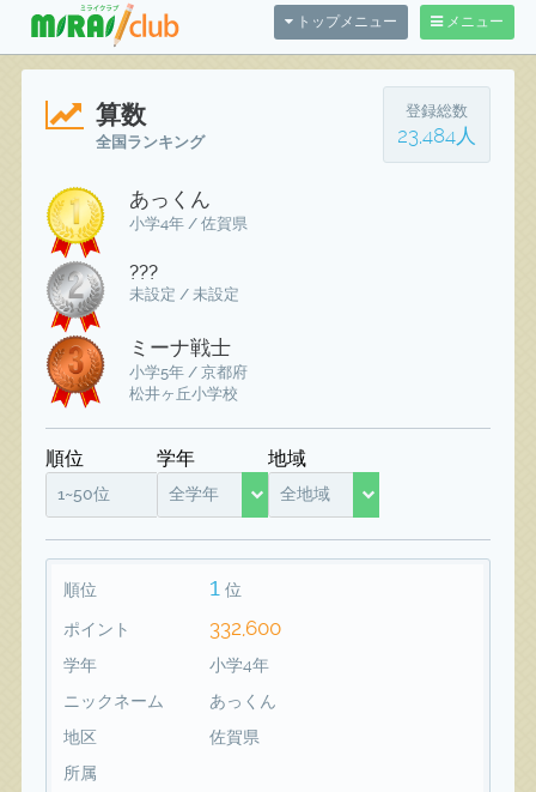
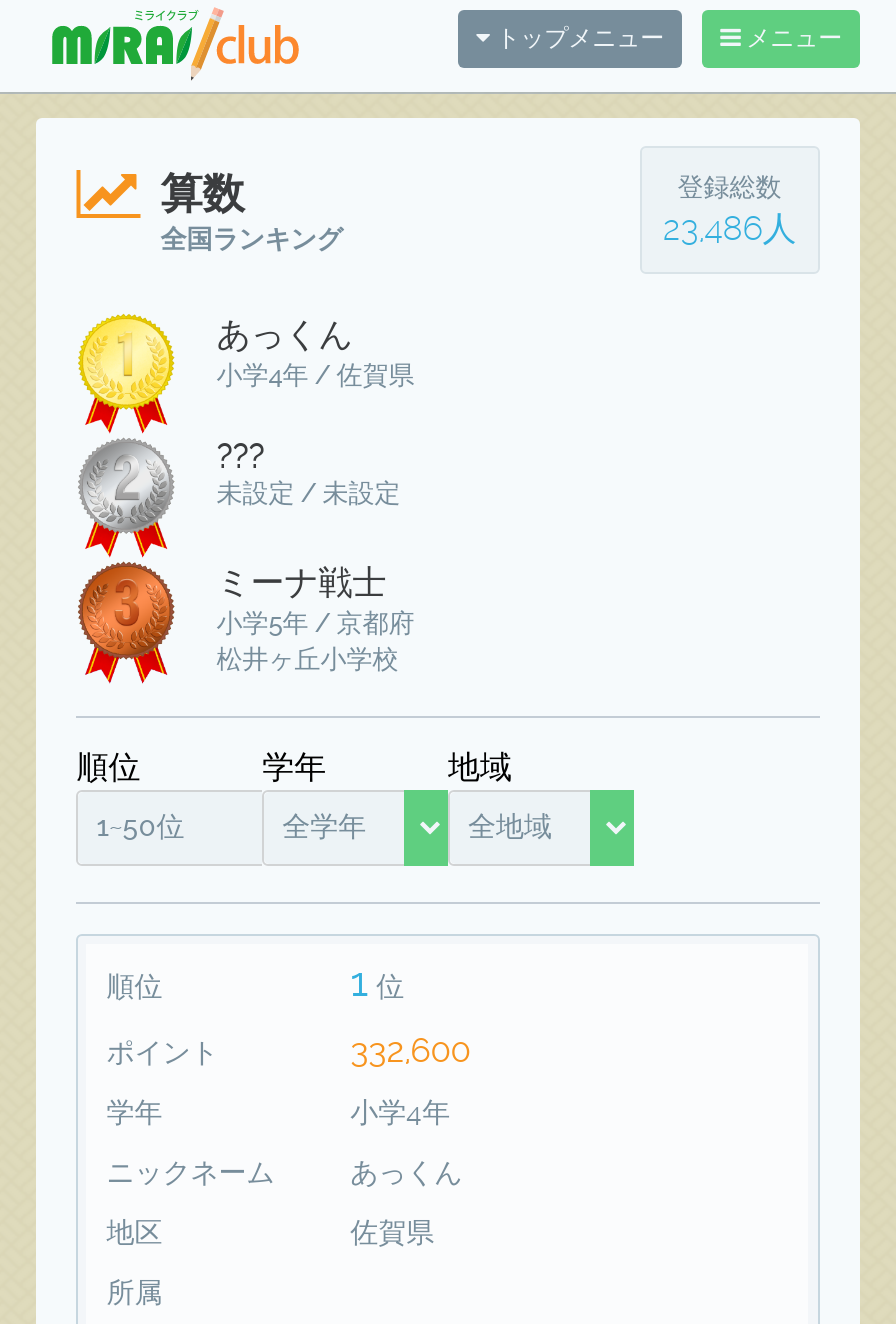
- 23,484人
+ 23,486人
